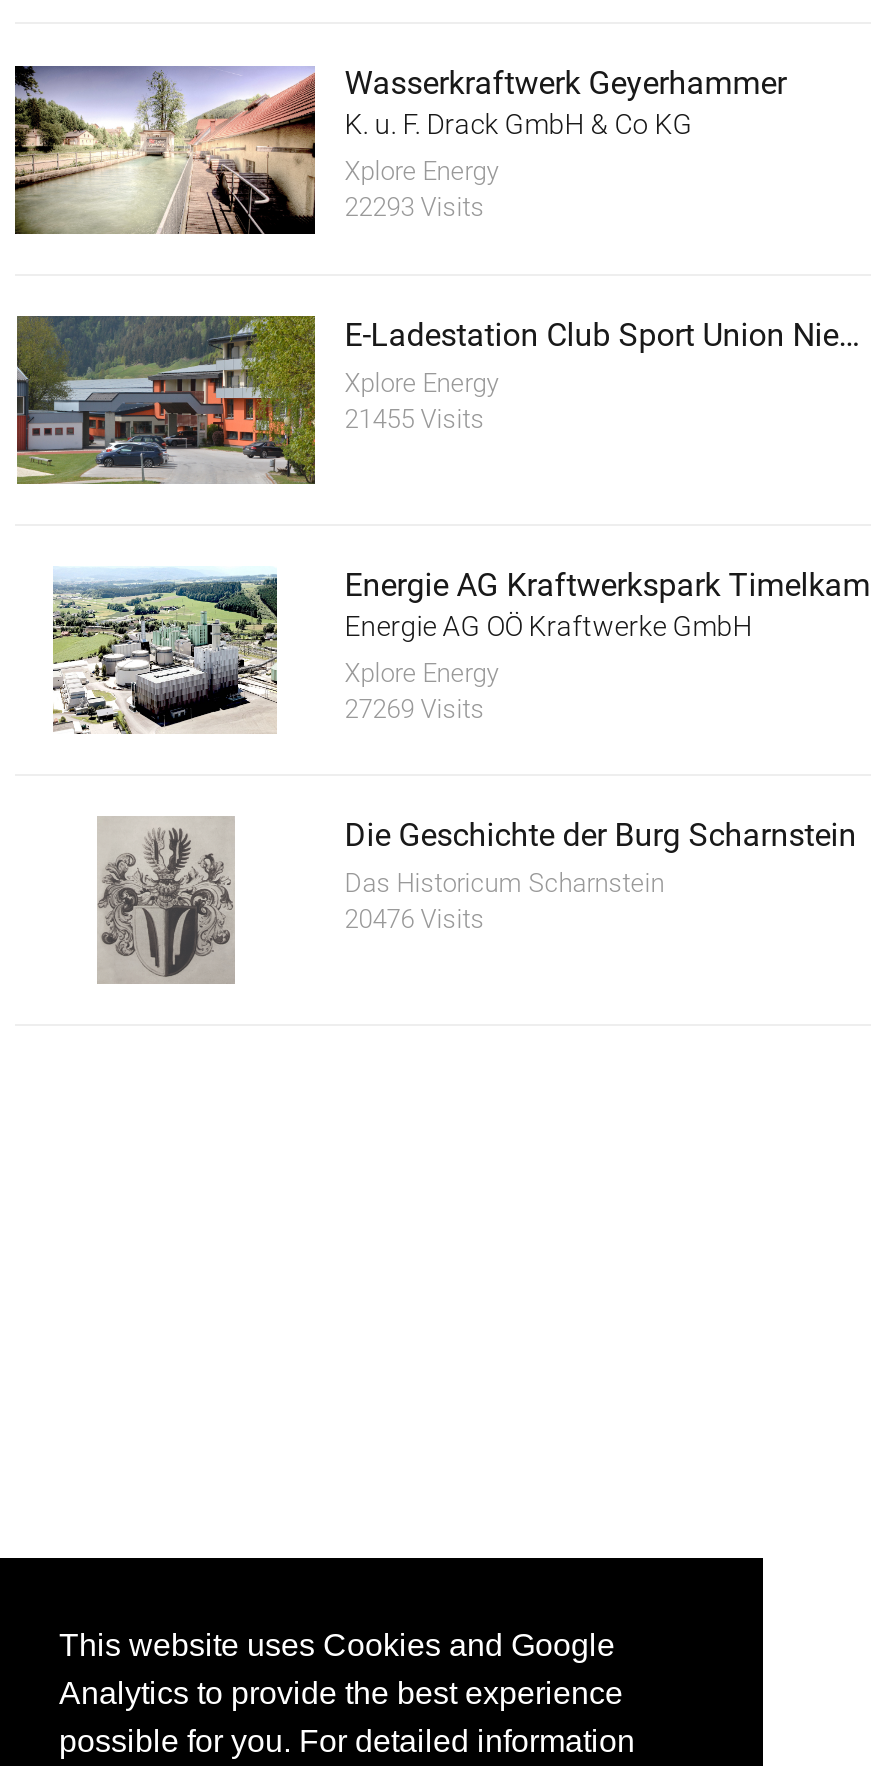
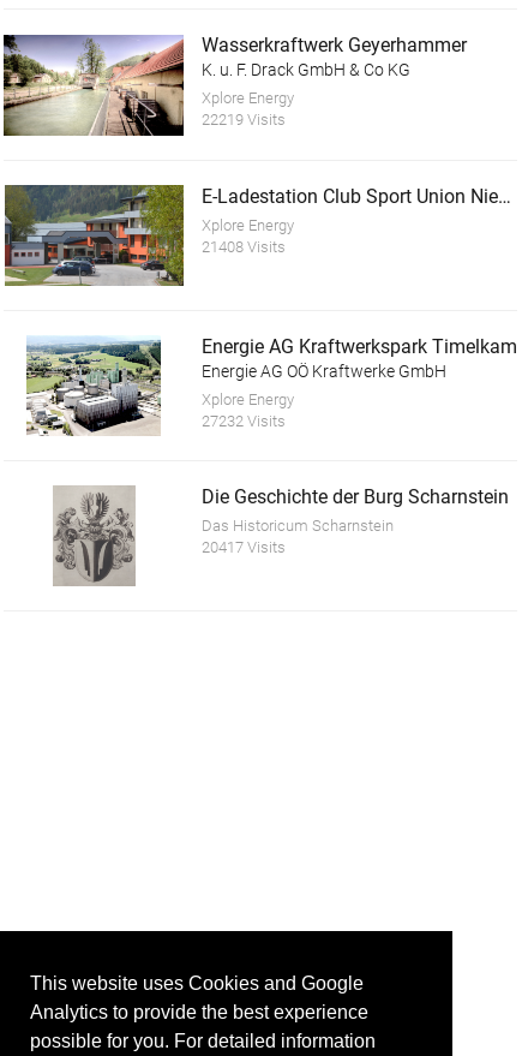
- 22293 Visits
+ 22219 Visits

- 21455 Visits
+ 21408 Visits

- 27269 Visits
+ 27232 Visits

- 20476 Visits
+ 20417 Visits
